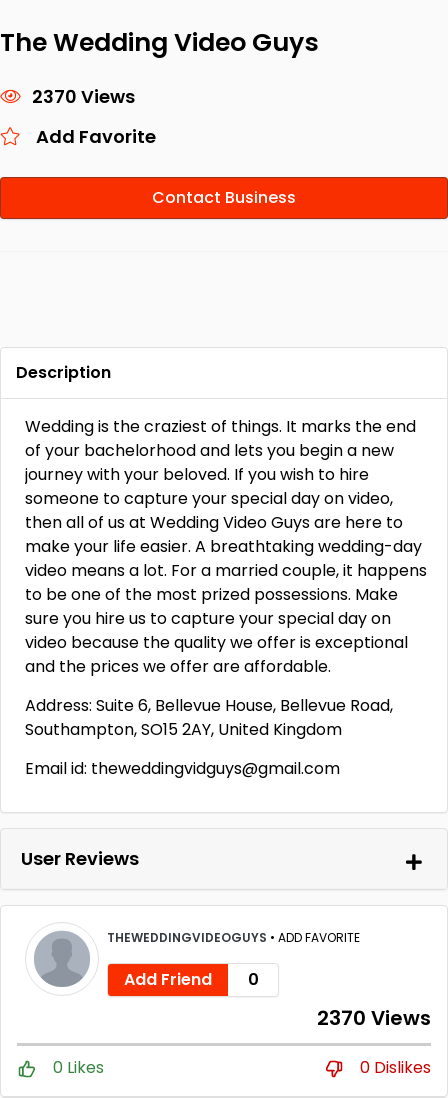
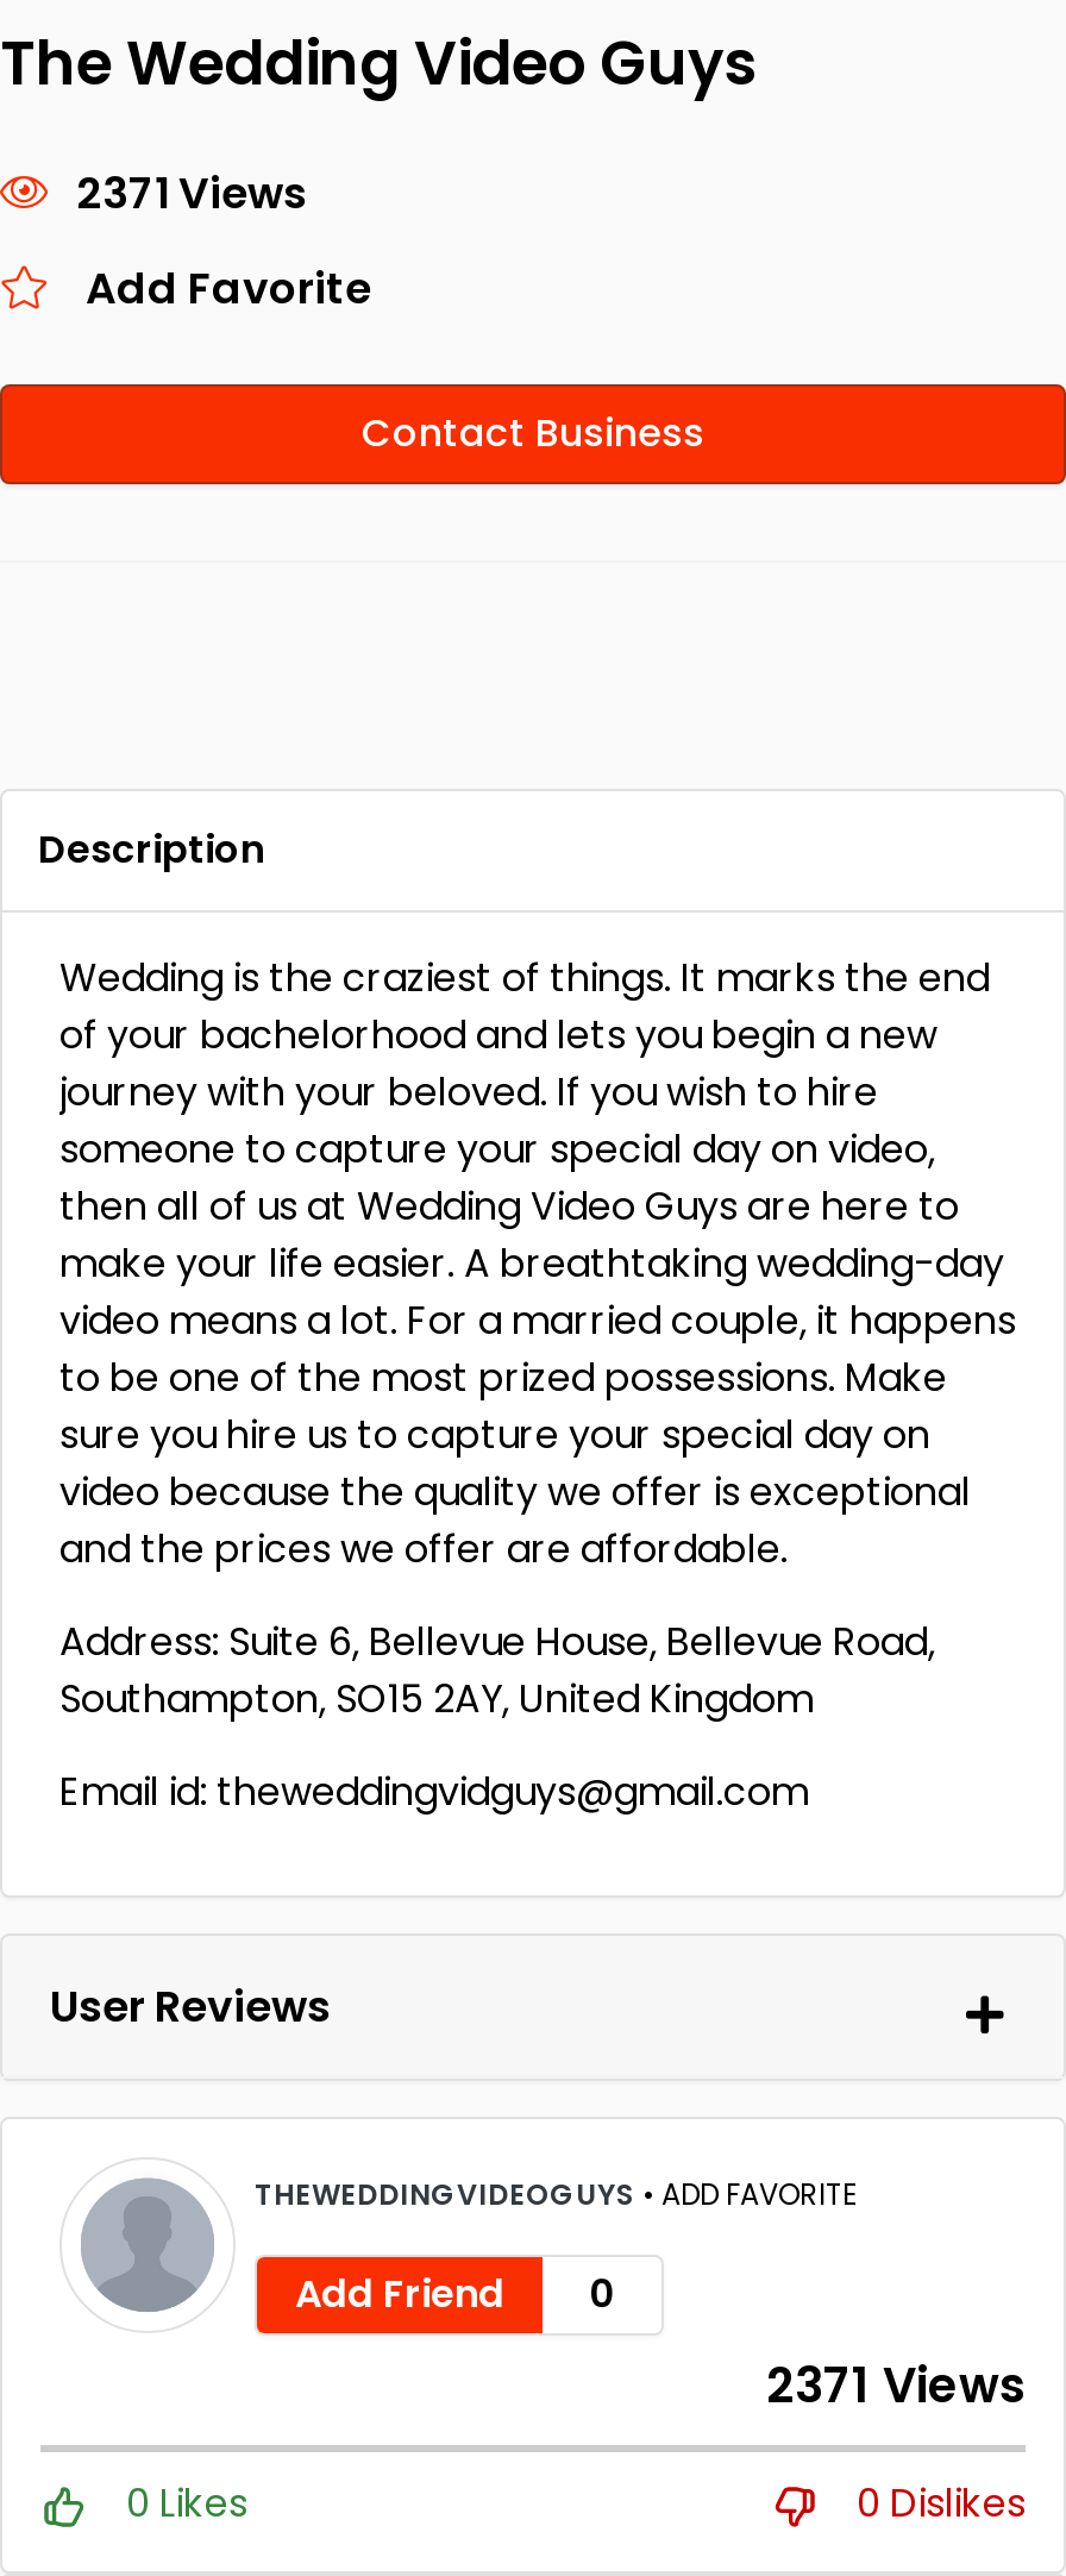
- 2370 Views
+ 2371 Views

- 2370 Views
+ 2371 Views
